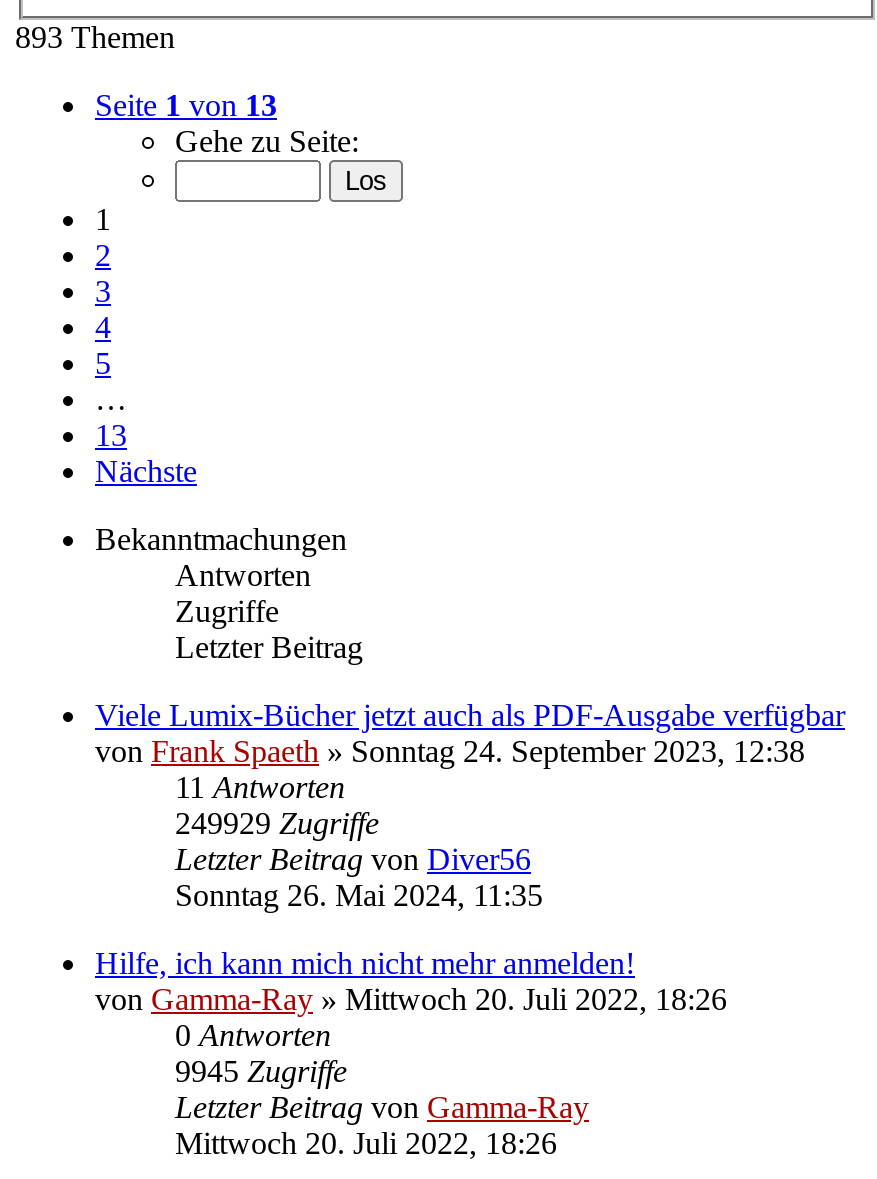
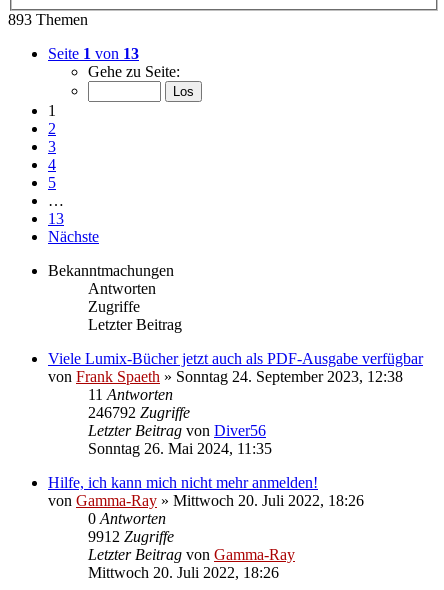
- 249929 Zugriffe
+ 246792 Zugriffe

- 9945 Zugriffe
+ 9912 Zugriffe
